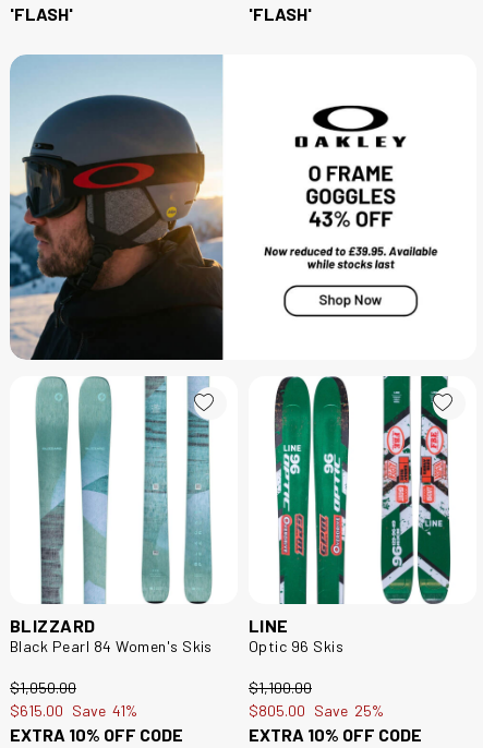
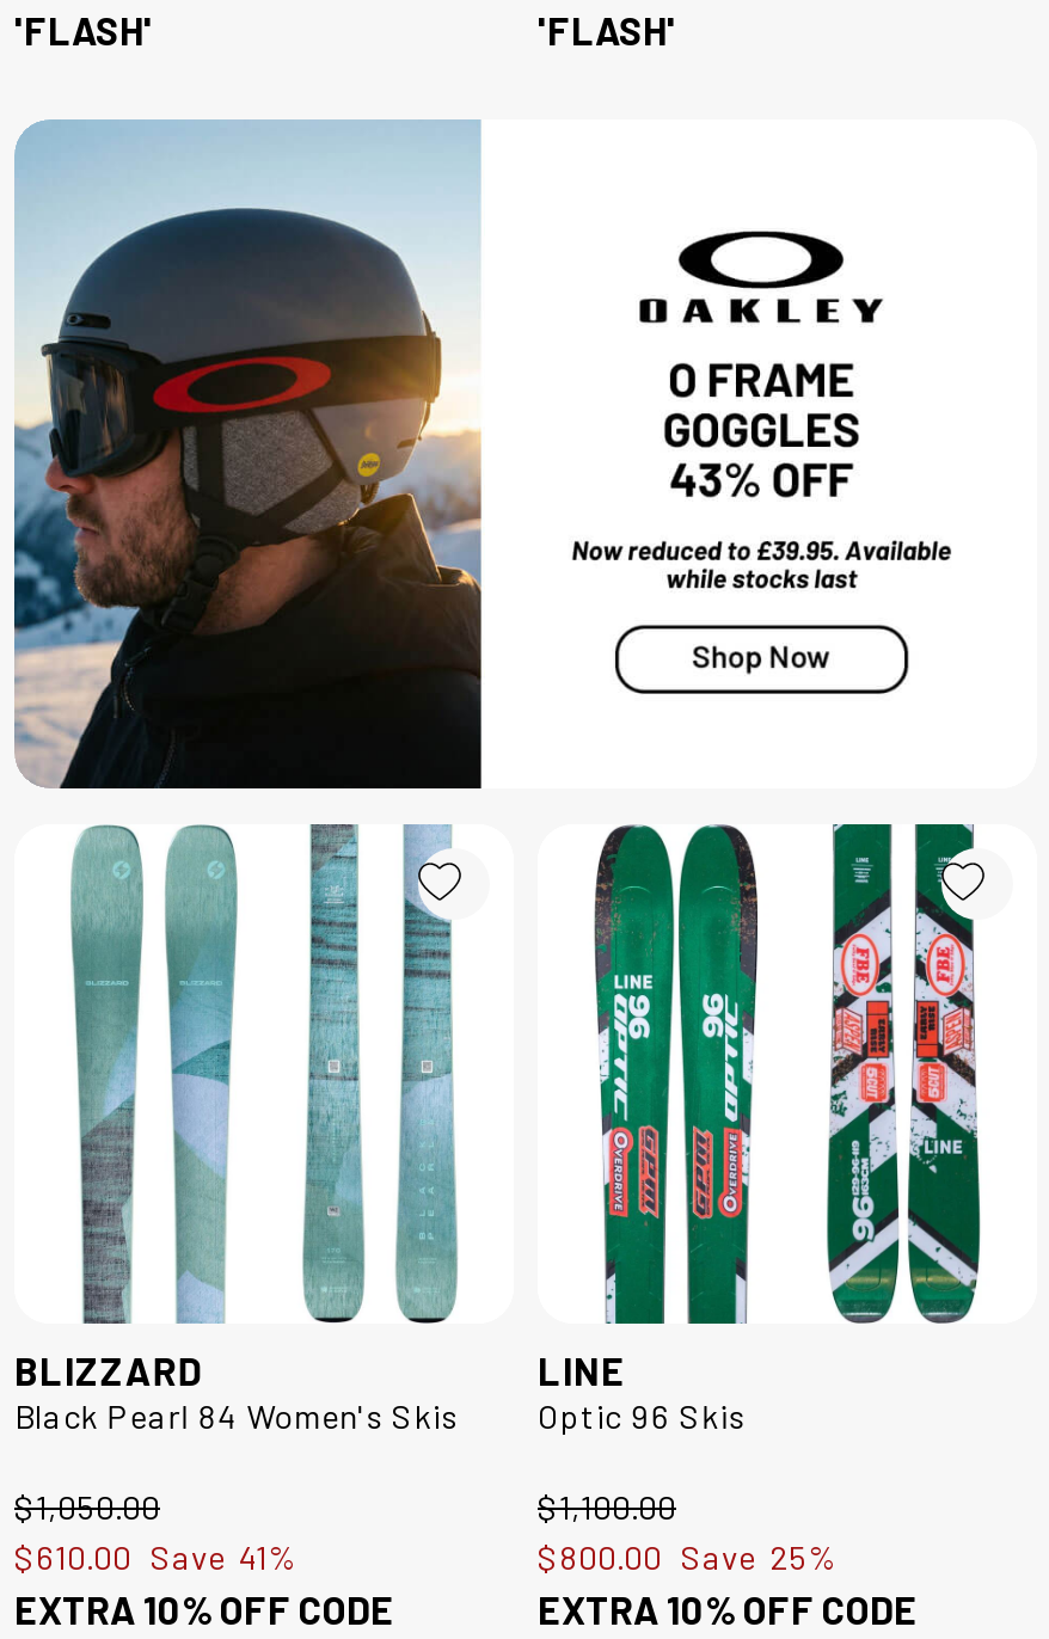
- $‌615.00 Save 41%
+ $‌610.00 Save 41%

- $‌805.00 Save 25%
+ $‌800.00 Save 25%
